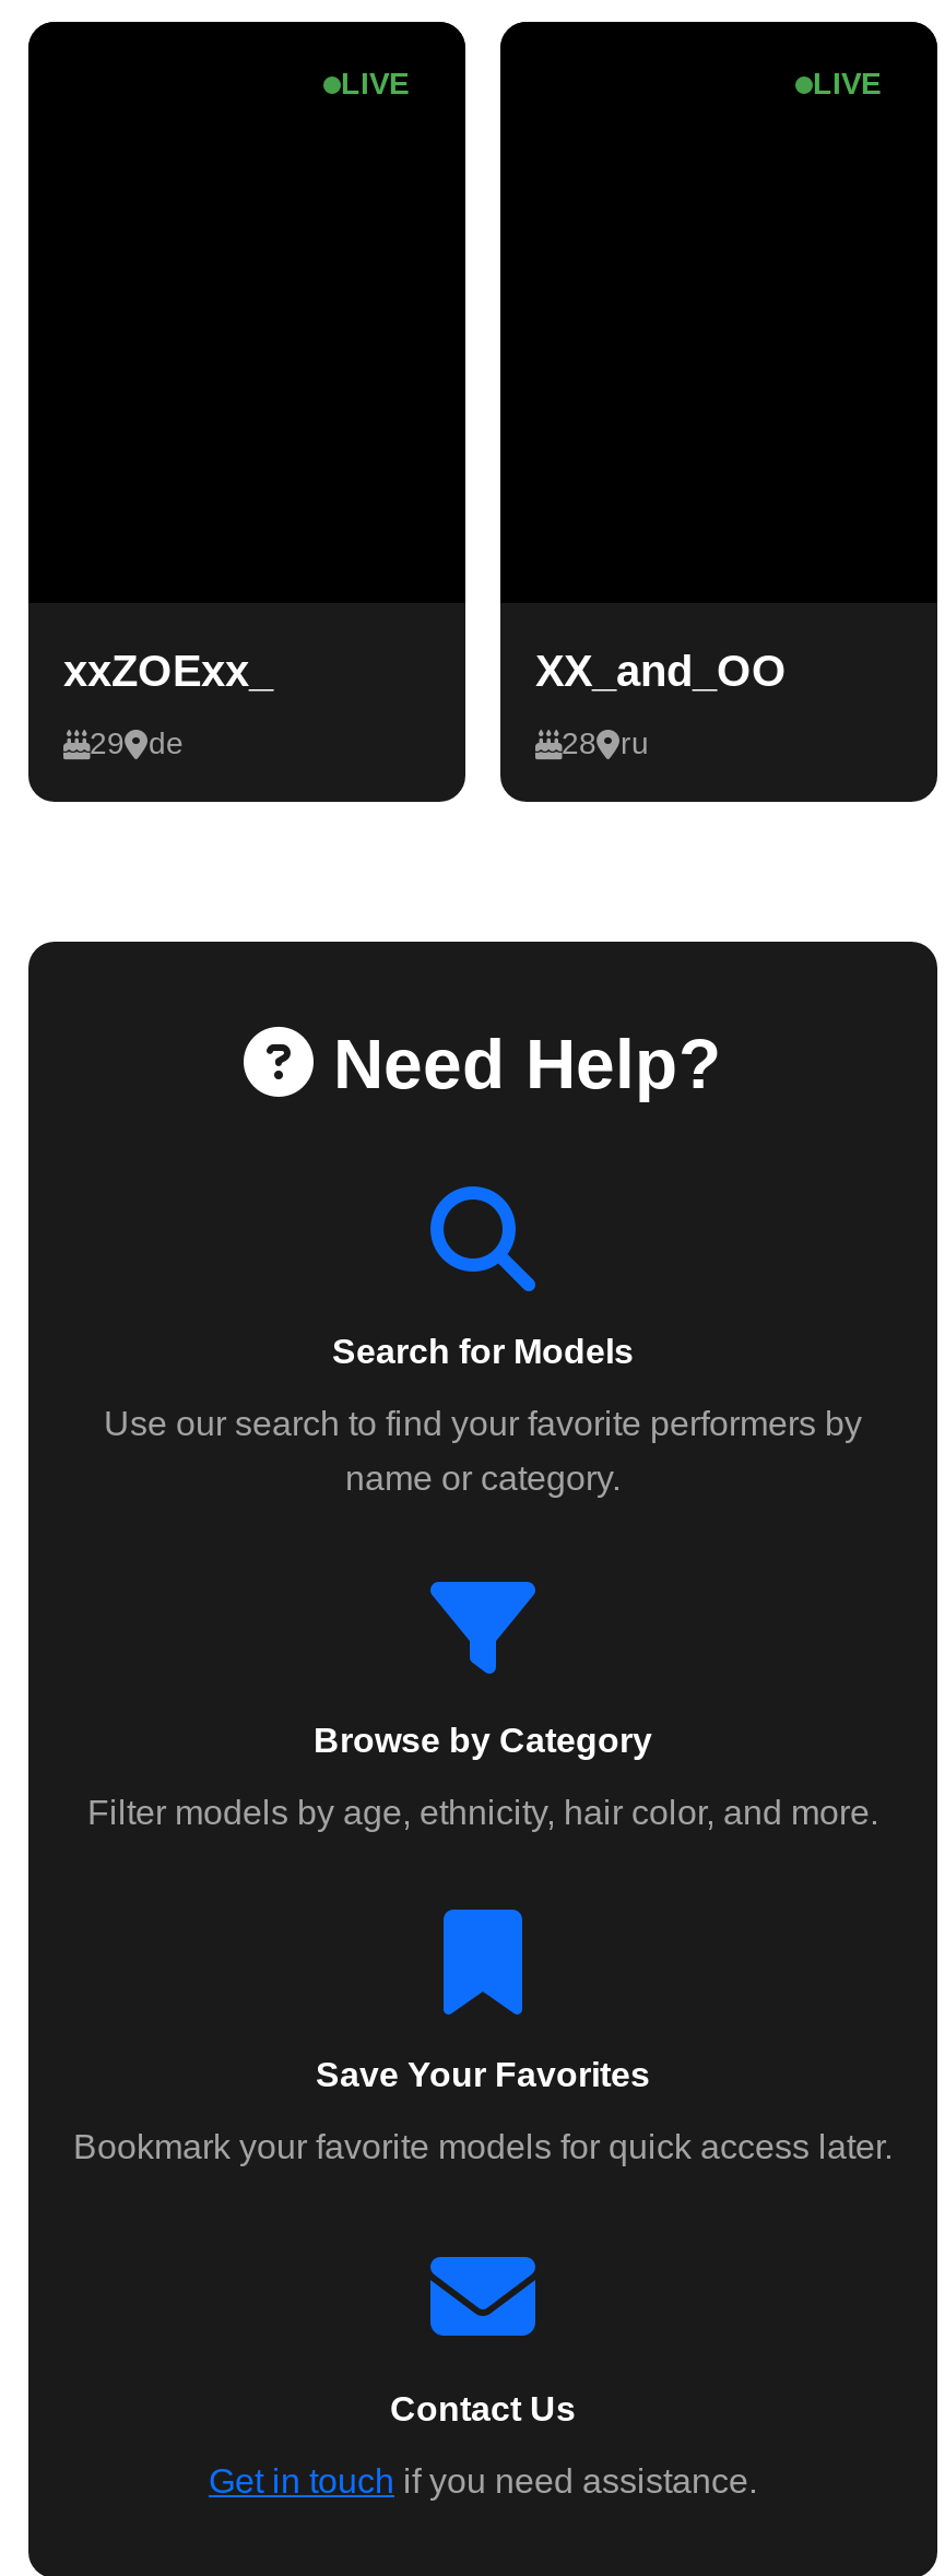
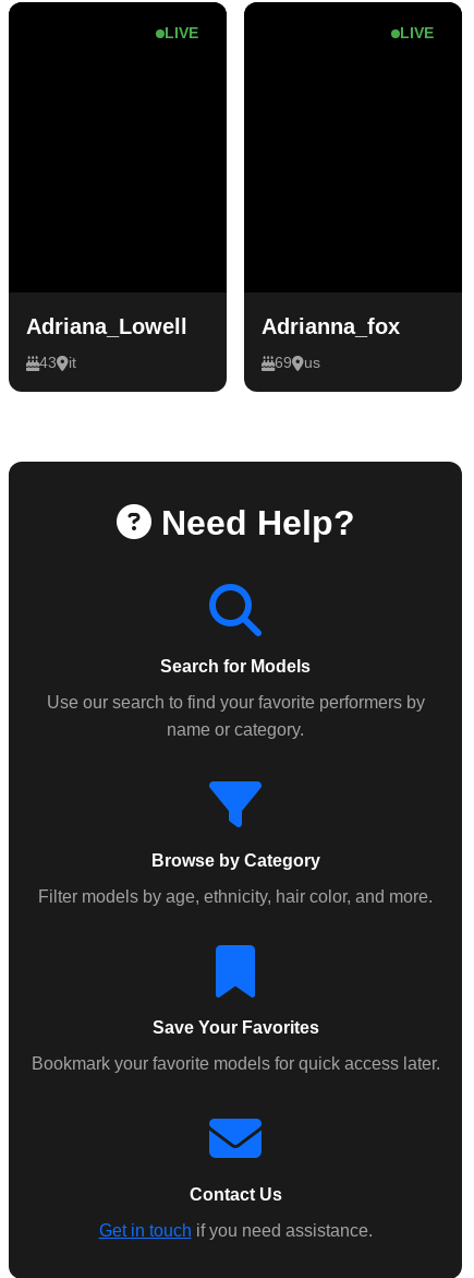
- xxZOExx_
+ Adriana_Lowell

- XX_and_OO
+ Adrianna_fox

- 29
- de
+ 43
+ it

- 28
- ru
+ 69
+ us
